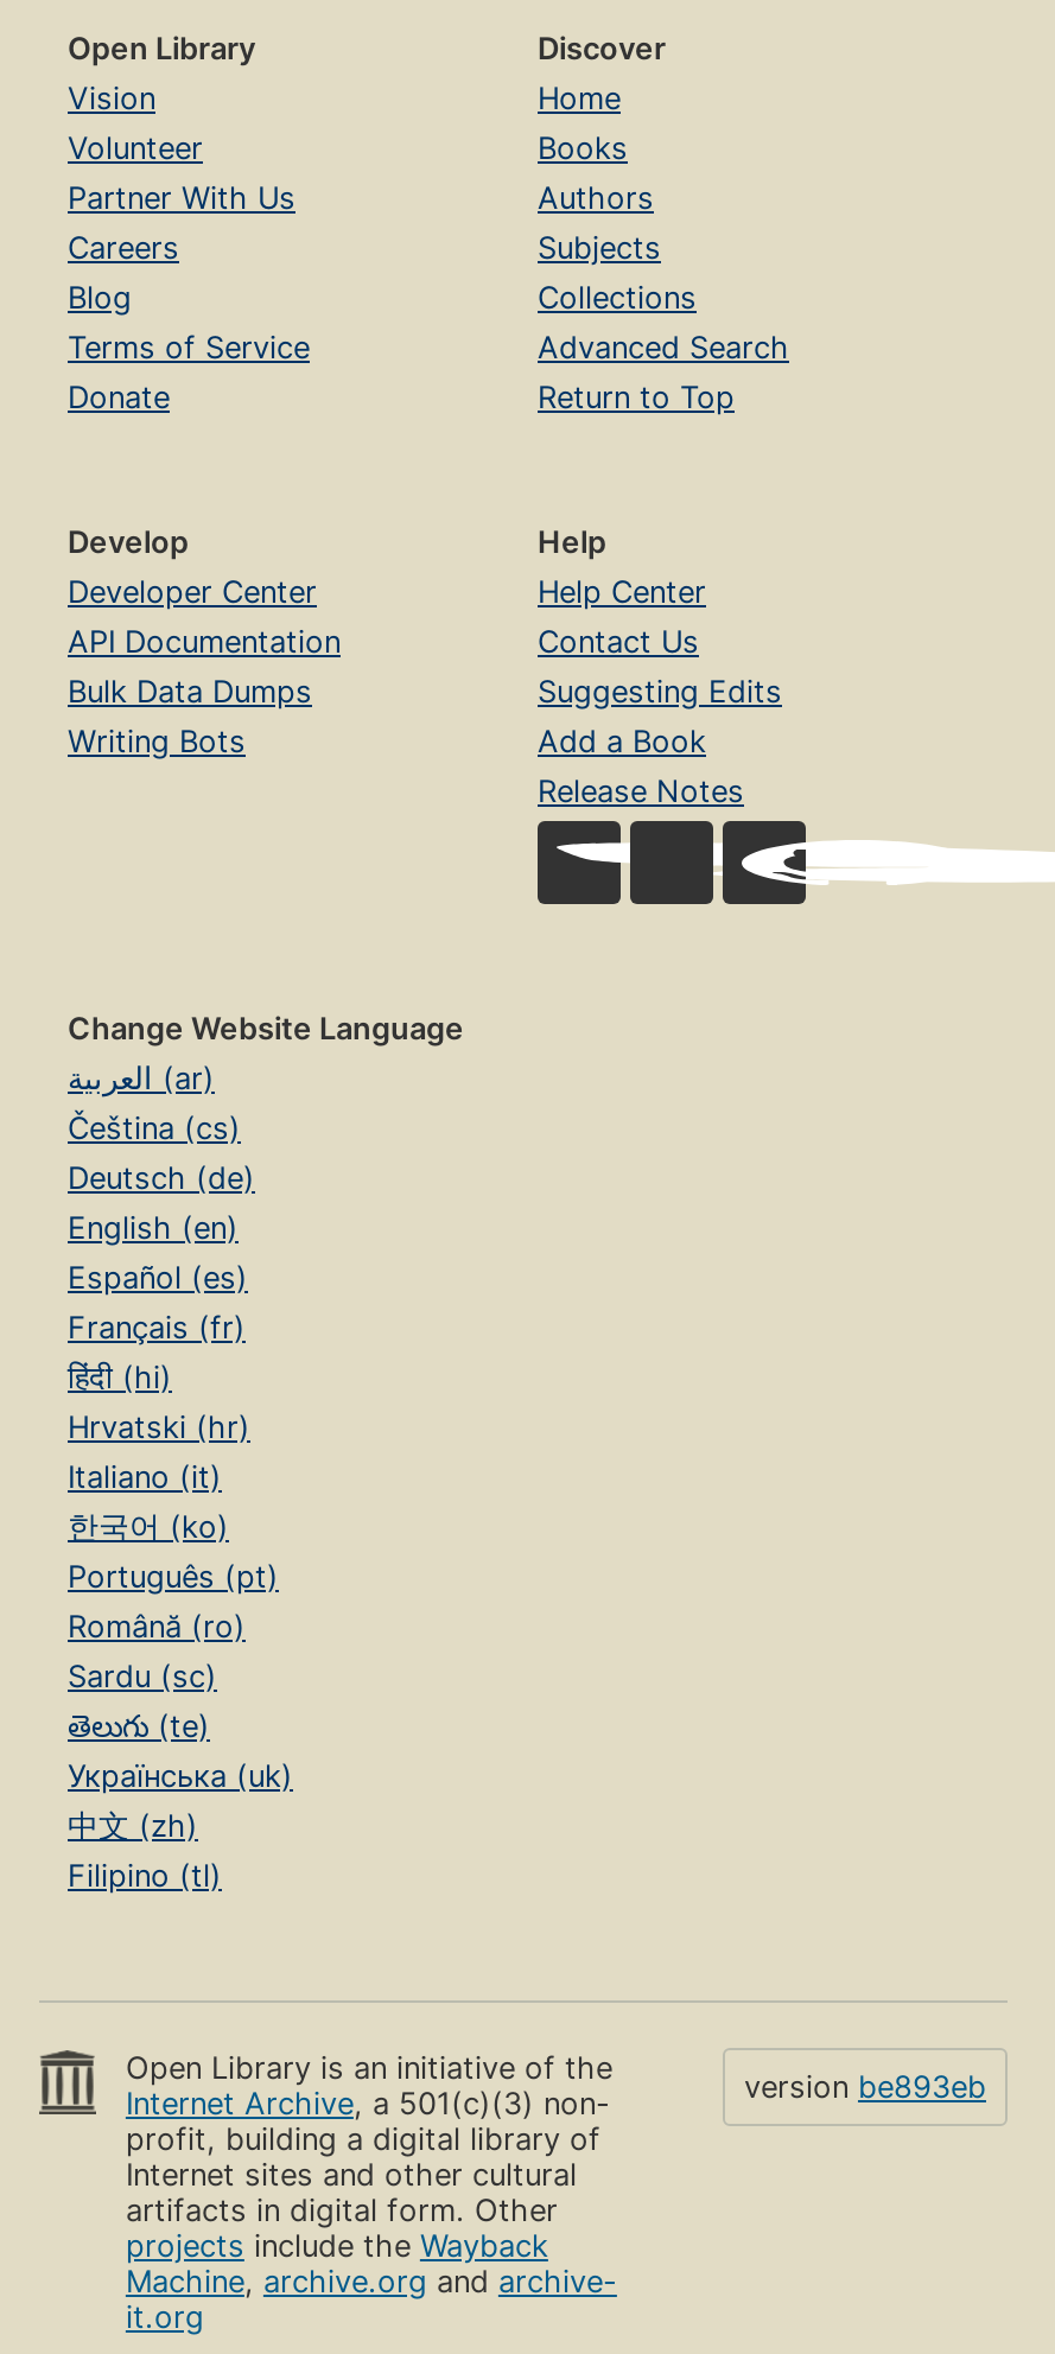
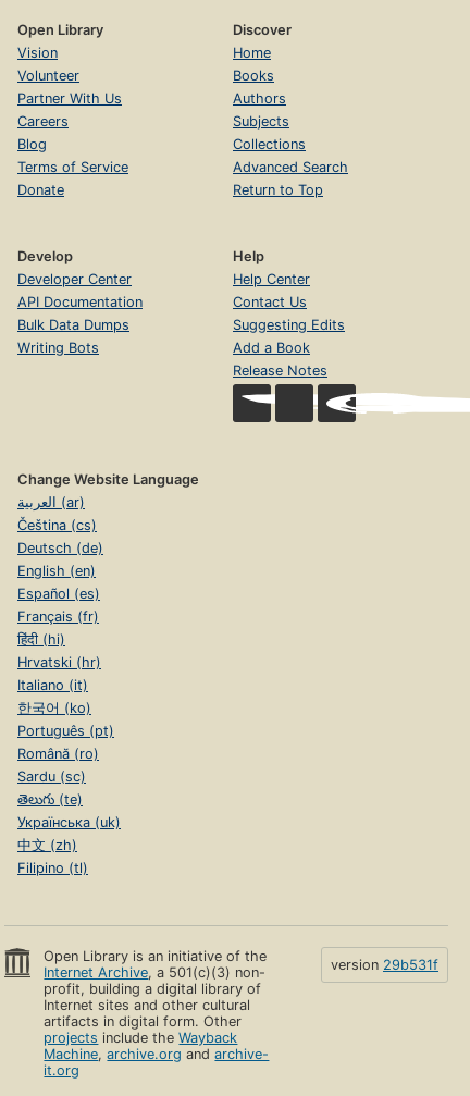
- version be893eb
+ version 29b531f
